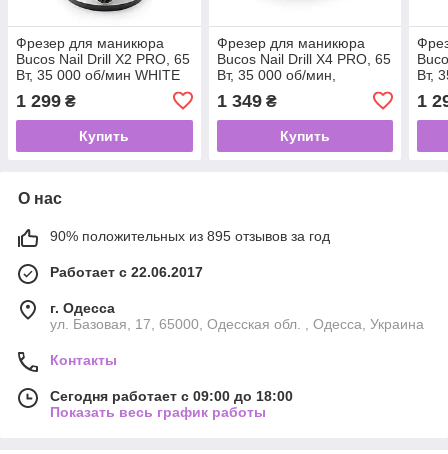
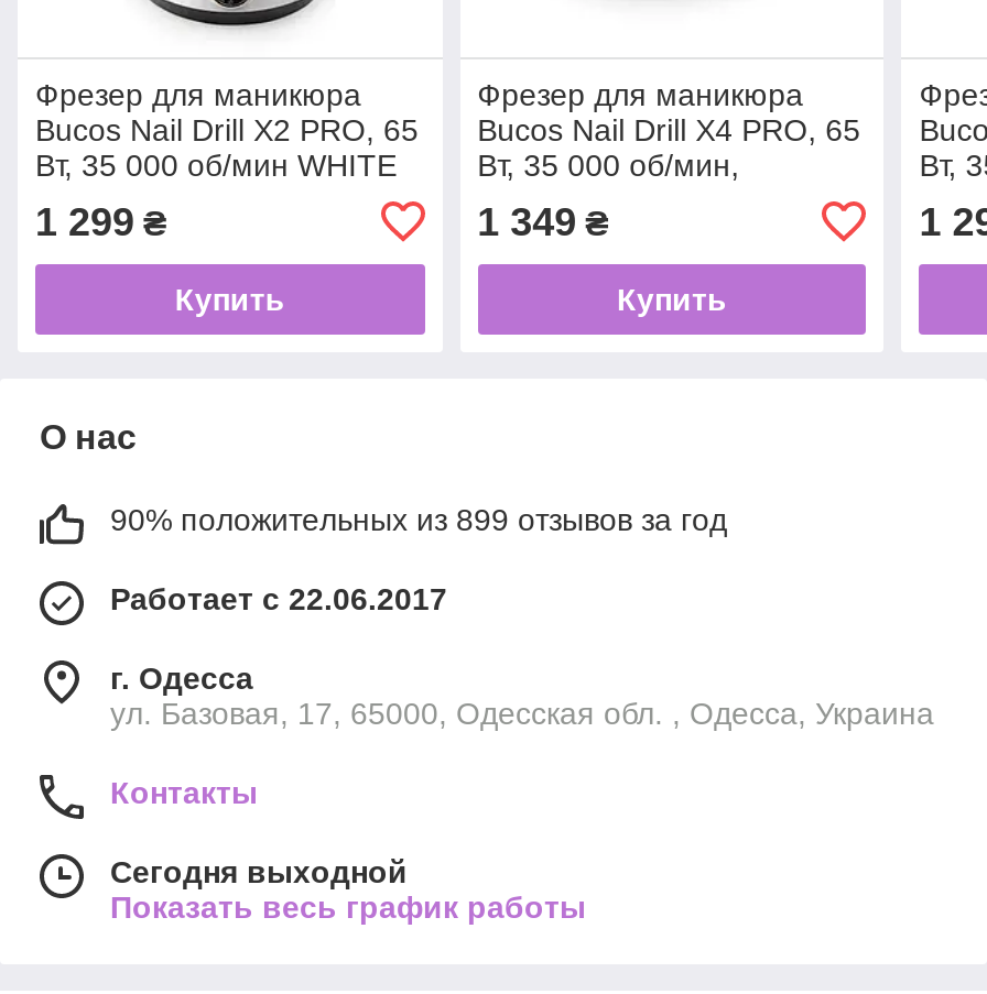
- 90% положительных из 895 отзывов за год
+ 90% положительных из 899 отзывов за год

- Сегодня работает с 09:00 до 18:00
+ Сегодня выходной
